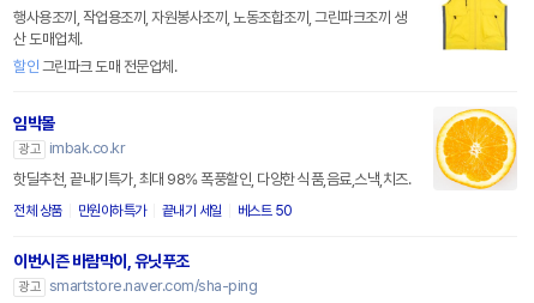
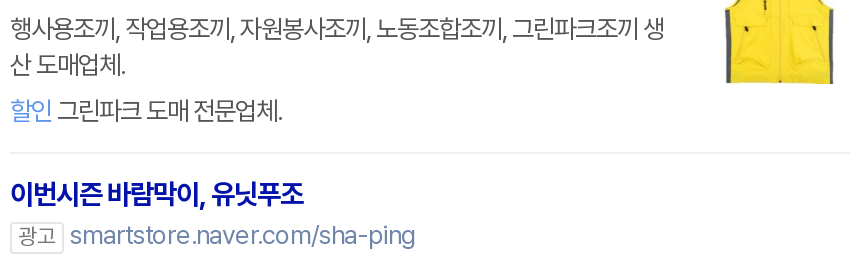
- [image]
- 임박몰
- 광고 imbak.co.kr
- 핫딜추천, 끝내기특가, 최대 98% 폭풍할인, 다양한 식품,음료,스낵,치즈.
- 전체 상품
- 만원이하특가
- 끝내기 세일
- 베스트 50
